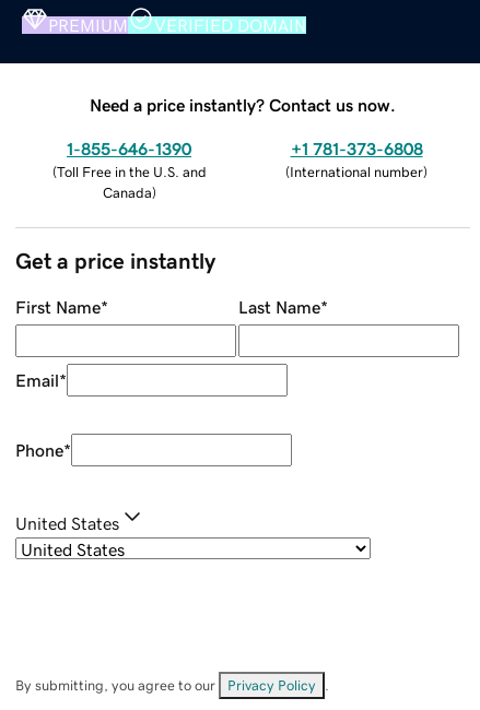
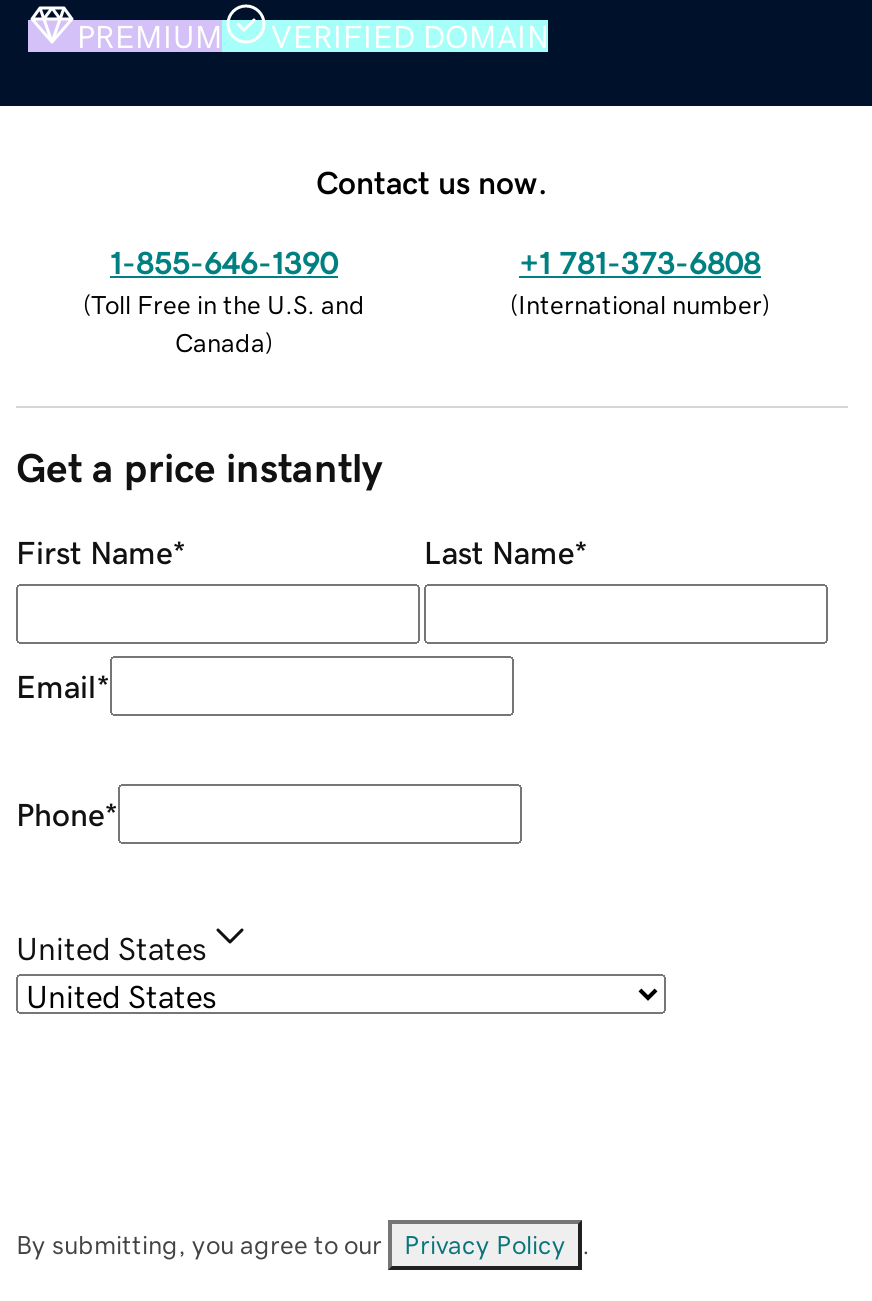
- Need a price instantly? Contact us now.
+ Contact us now.
